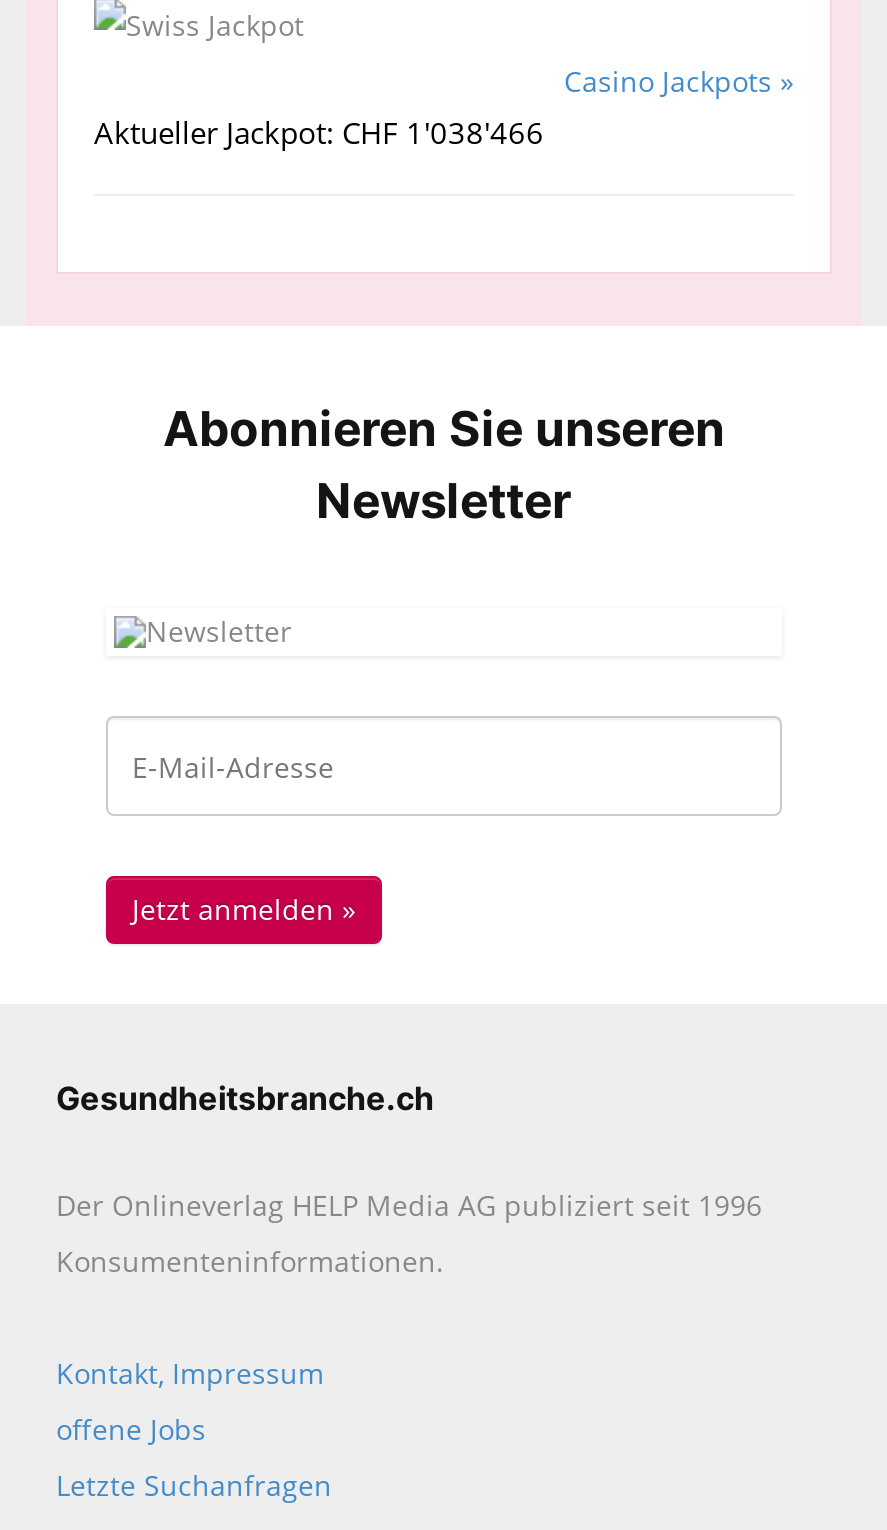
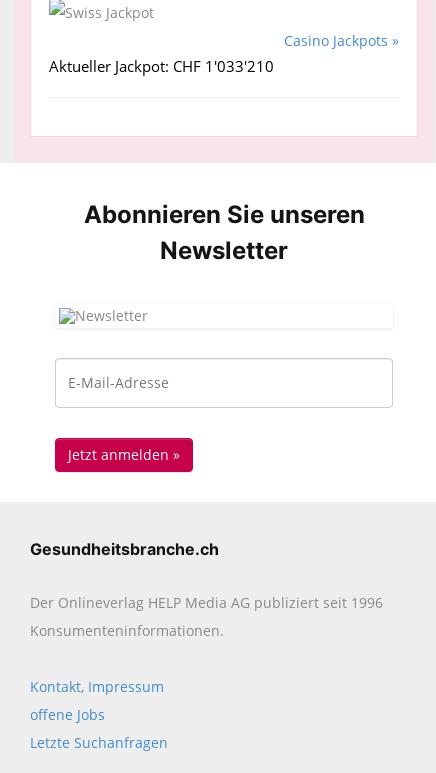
- Aktueller Jackpot: CHF 1'038'466
+ Aktueller Jackpot: CHF 1'033'210
